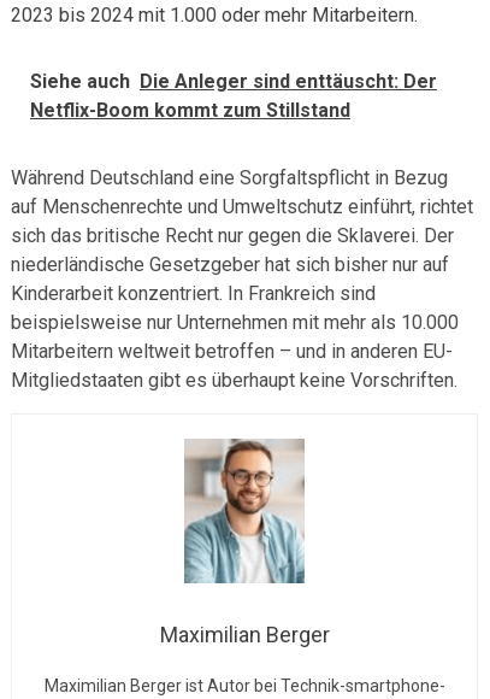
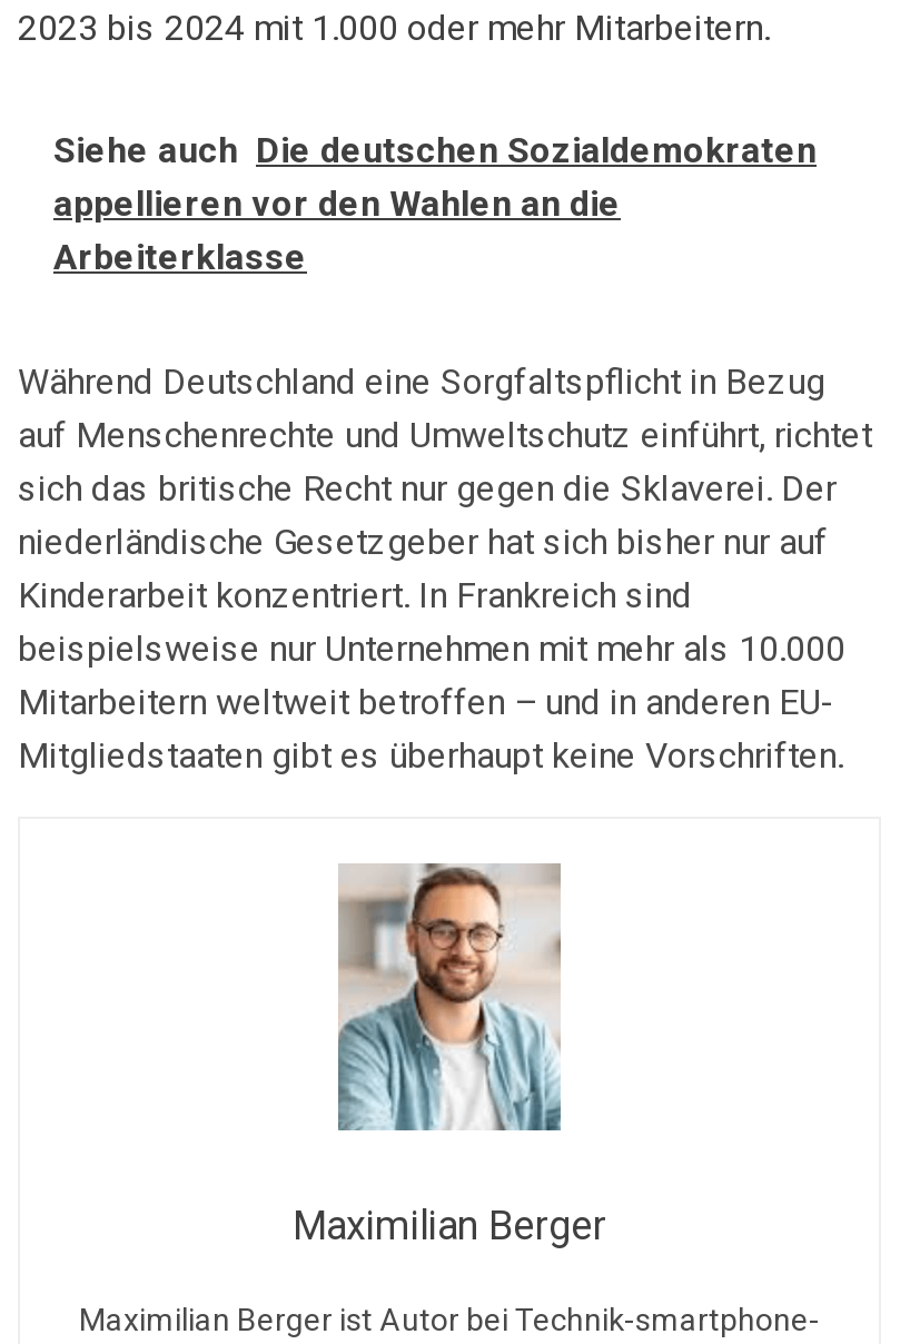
- Siehe auch Die Anleger sind enttäuscht: Der
- Netflix-Boom kommt zum Stillstand
+ Siehe auch Die deutschen Sozialdemokraten
+ appellieren vor den Wahlen an die
+ Arbeiterklasse
